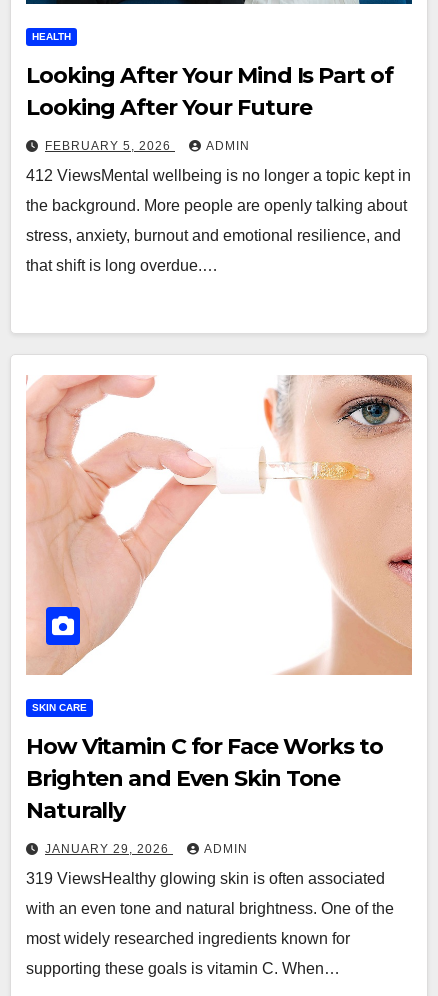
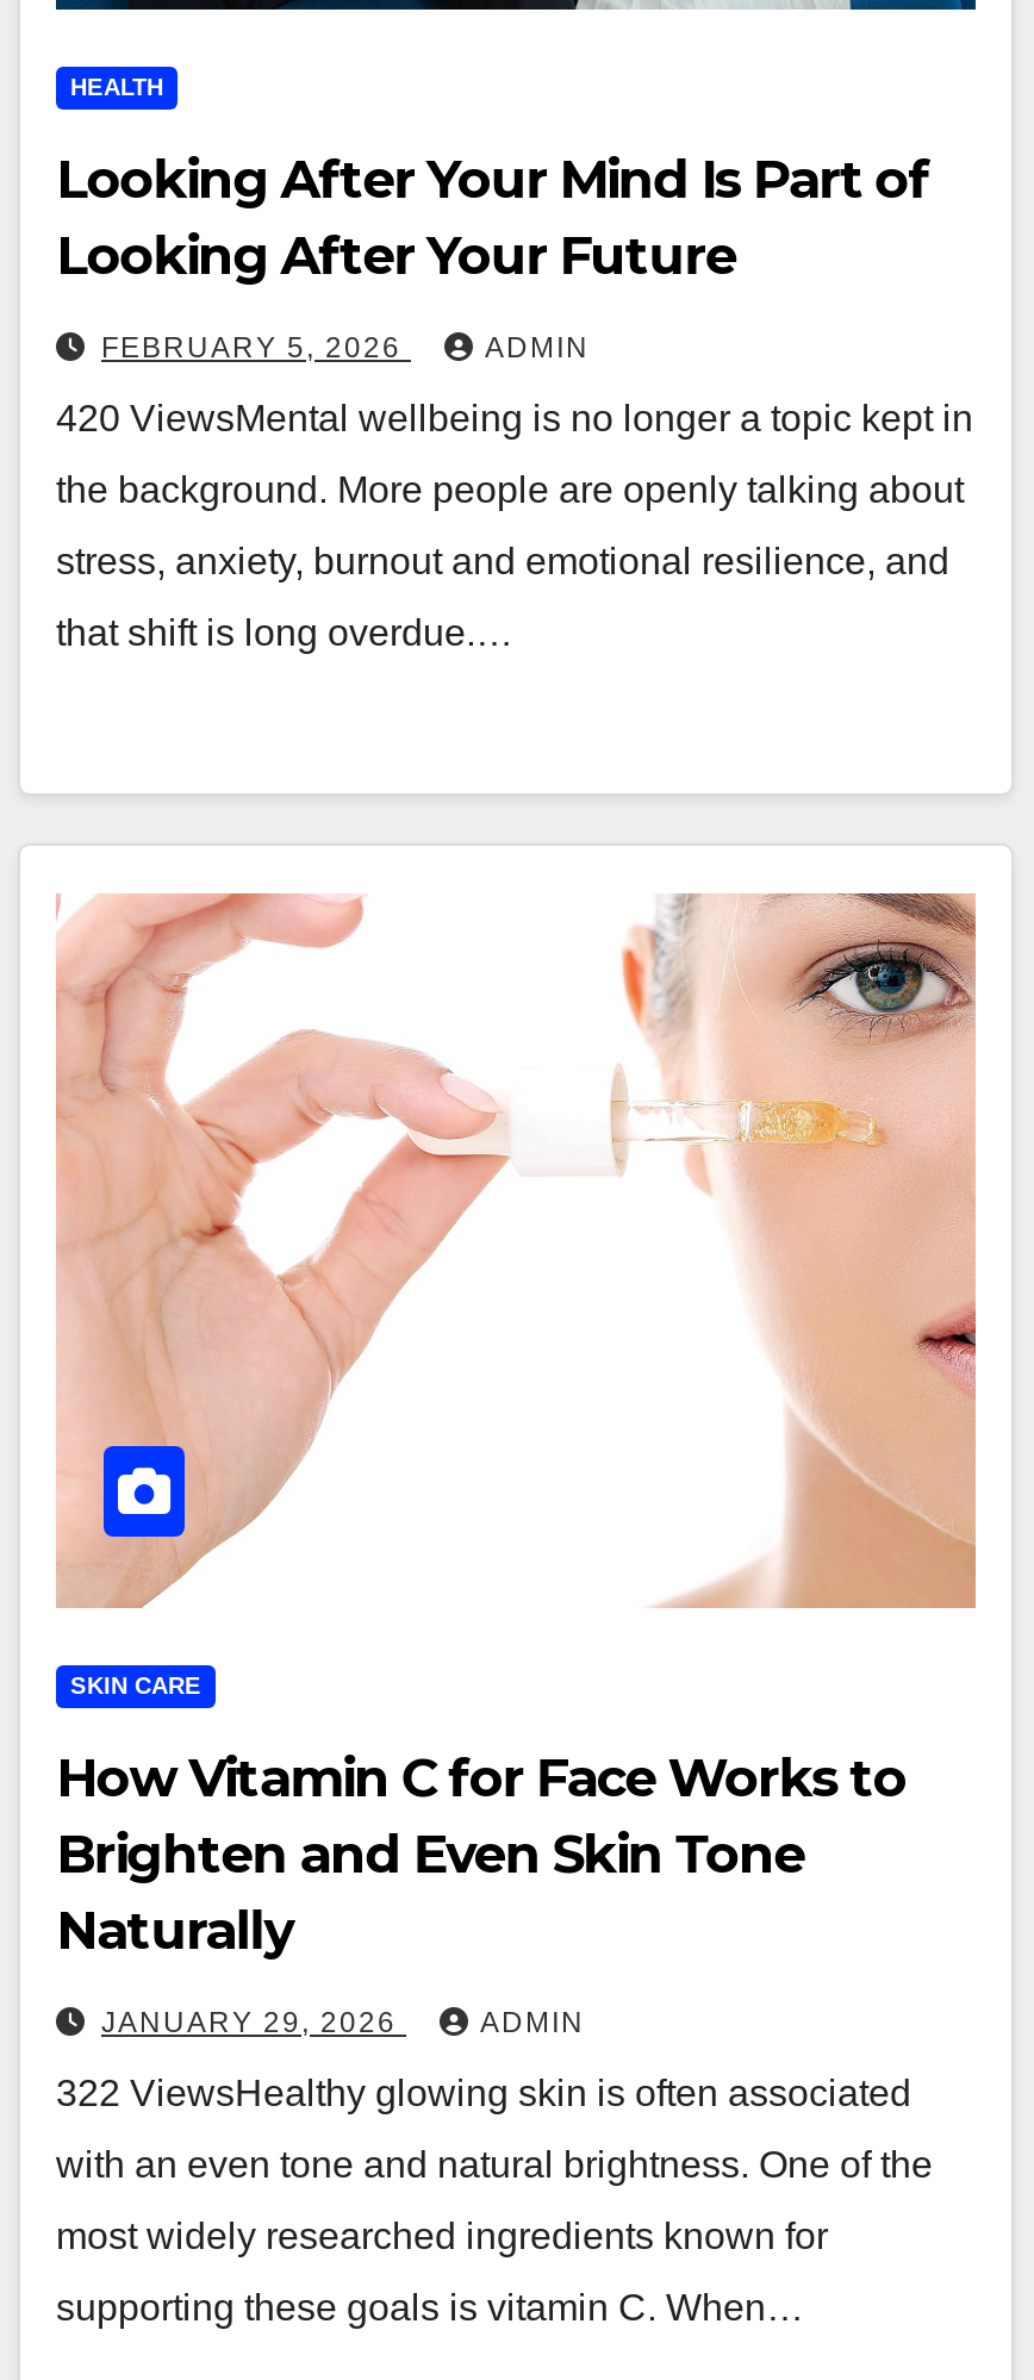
- 412 ViewsMental wellbeing is no longer a topic kept in
+ 420 ViewsMental wellbeing is no longer a topic kept in

- 319 ViewsHealthy glowing skin is often associated
+ 322 ViewsHealthy glowing skin is often associated
